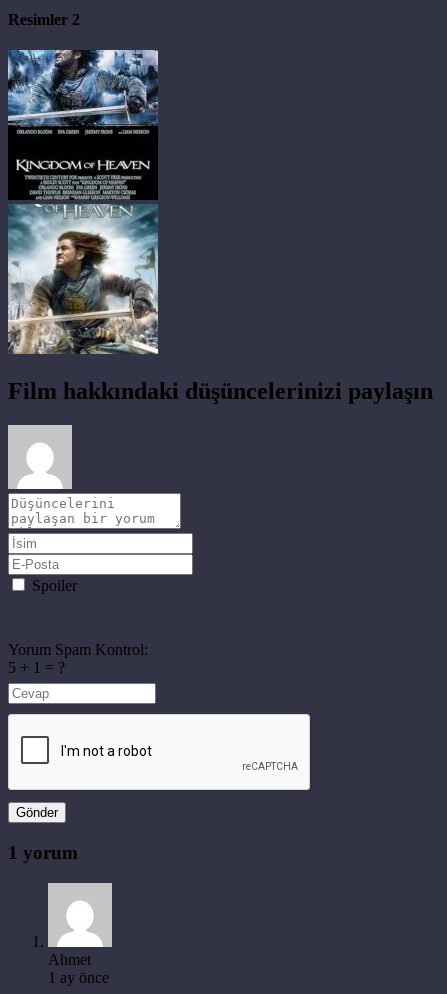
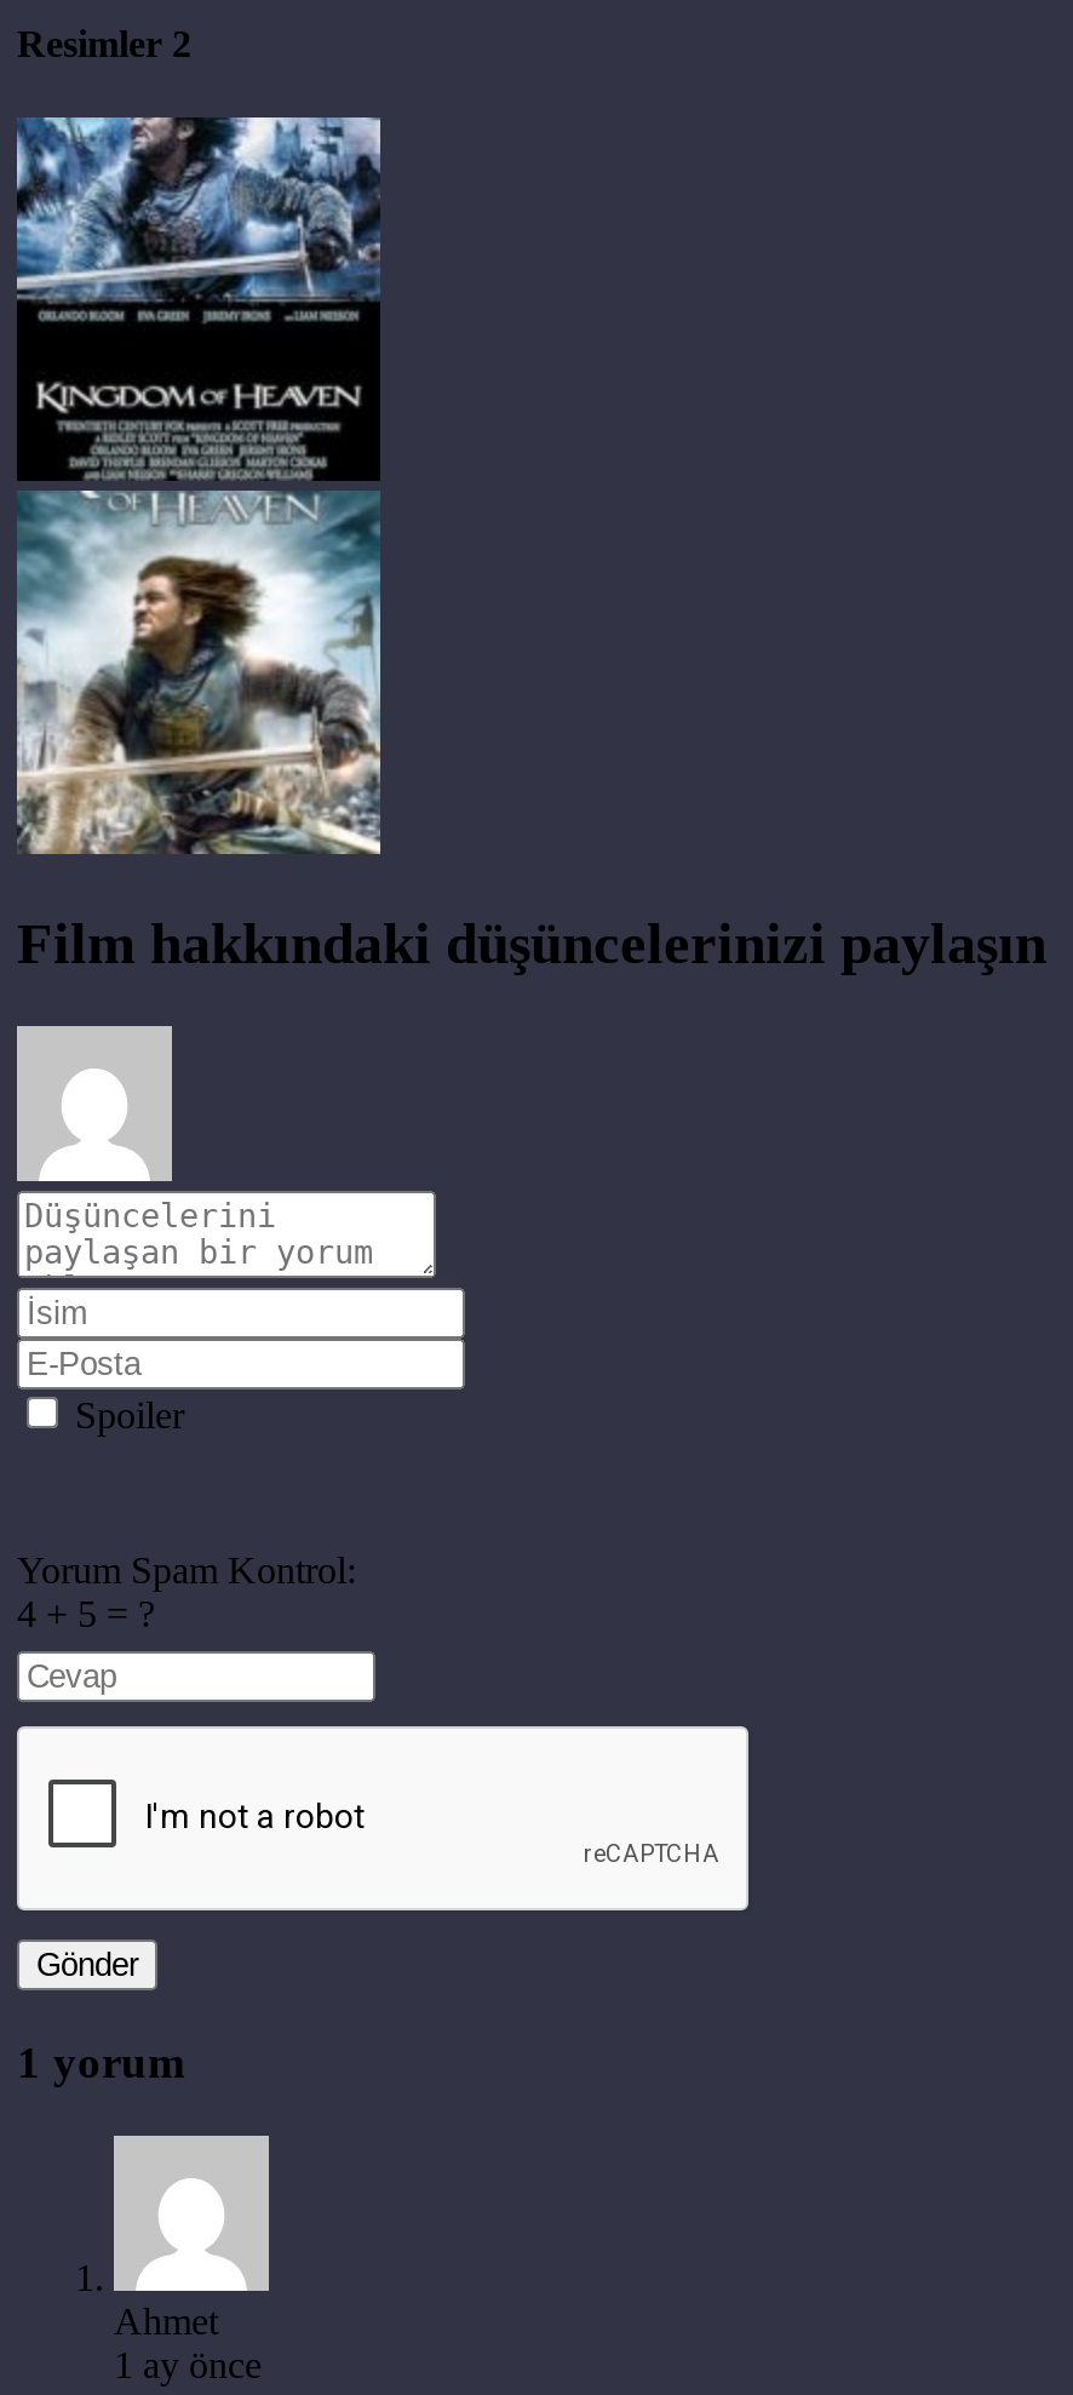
- 5 + 1 = ?
+ 4 + 5 = ?
